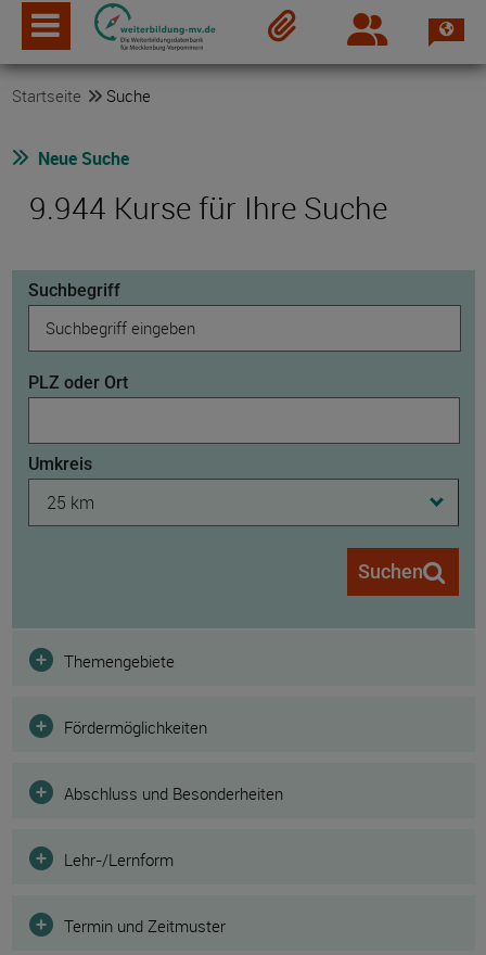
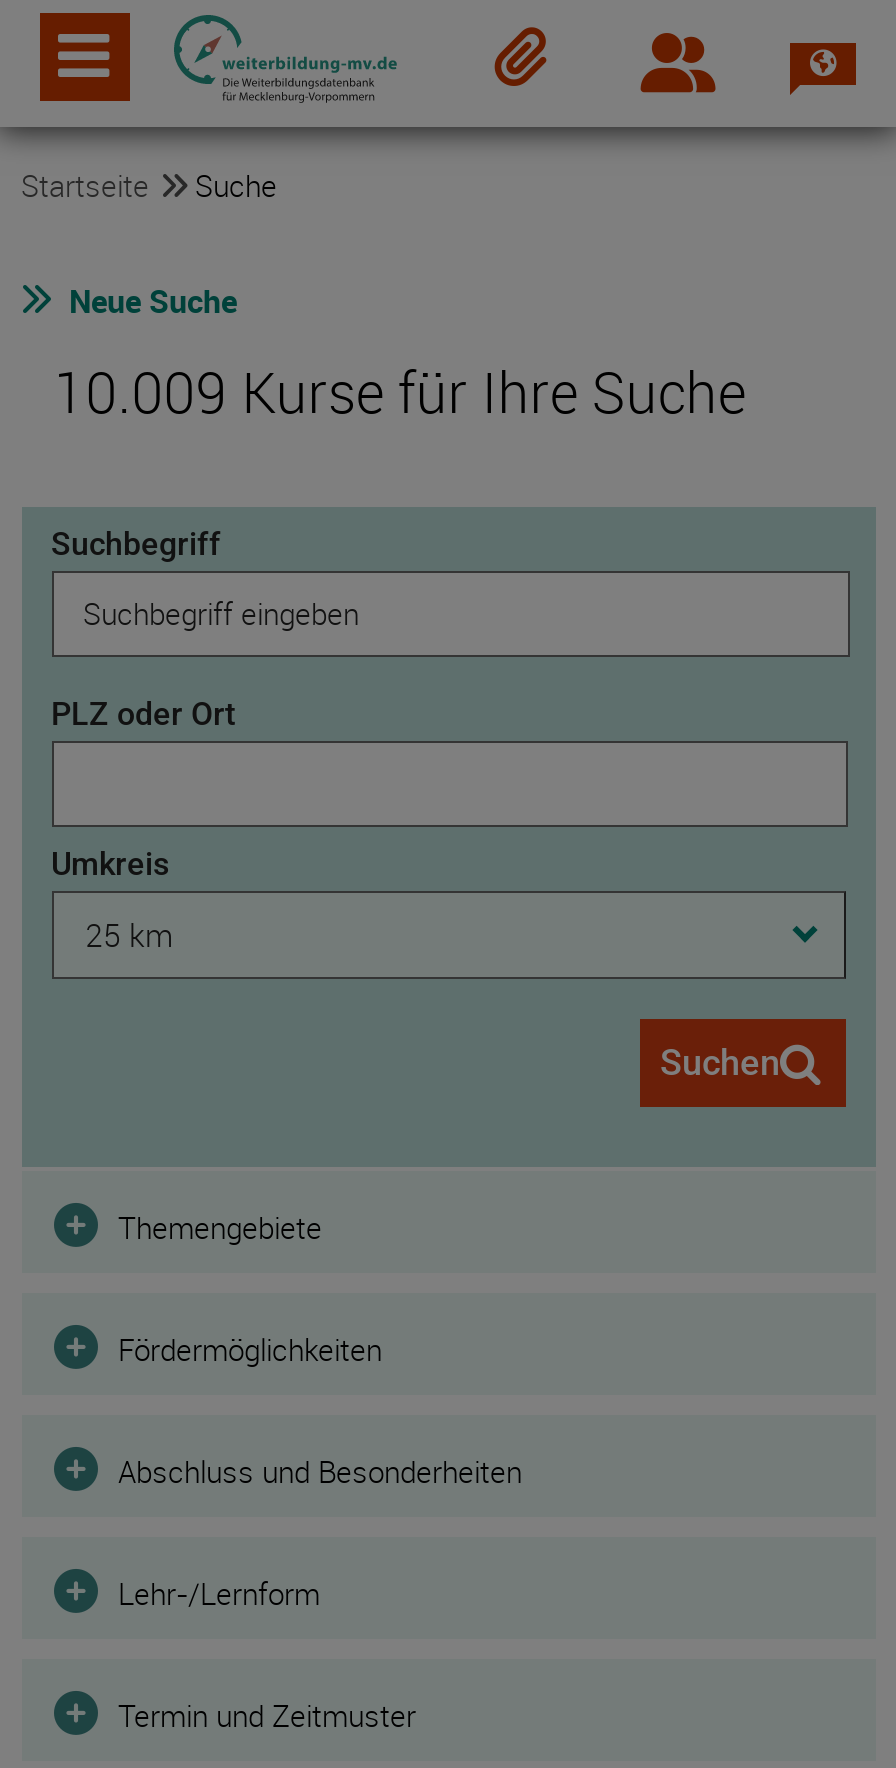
- 9.944 Kurse für Ihre Suche
+ 10.009 Kurse für Ihre Suche
